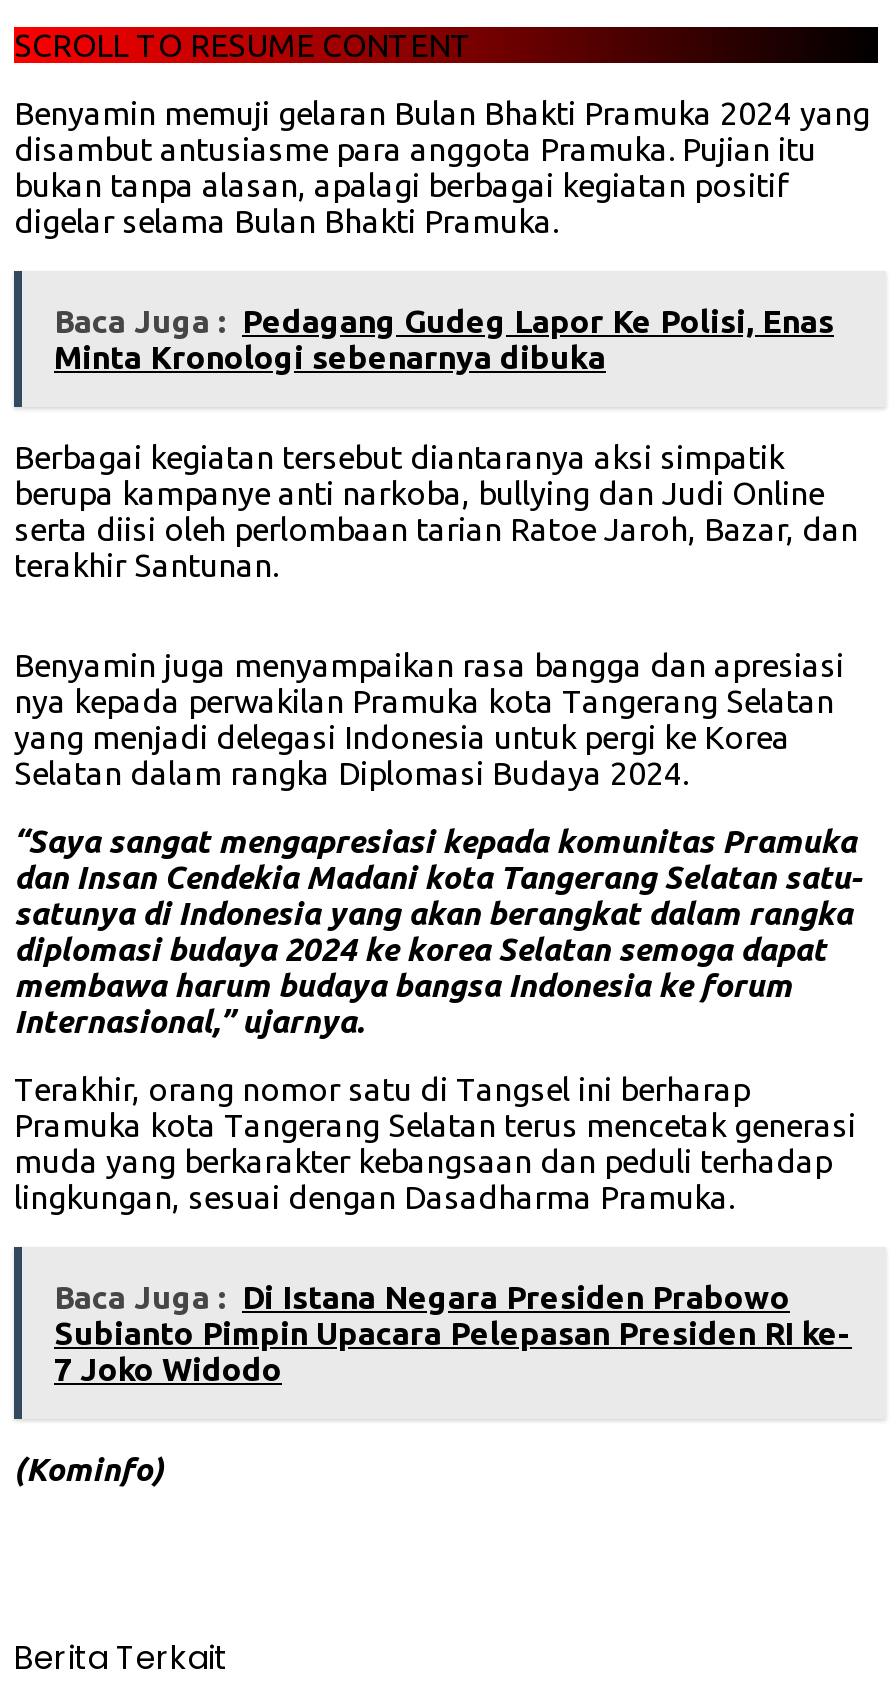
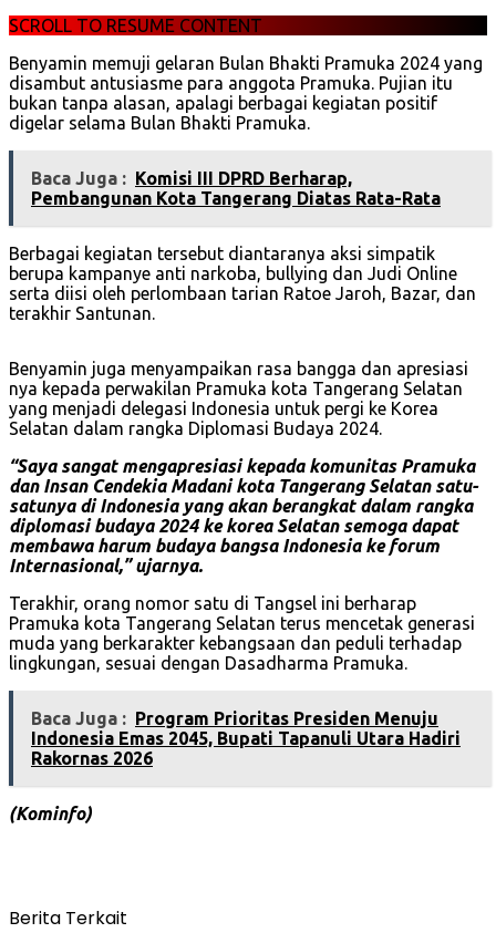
- Baca Juga : Pedagang Gudeg Lapor Ke Polisi, Enas
- Minta Kronologi sebenarnya dibuka
+ Baca Juga : Komisi III DPRD Berharap,
+ Pembangunan Kota Tangerang Diatas Rata-Rata

- Baca Juga : Di Istana Negara Presiden Prabowo
- Subianto Pimpin Upacara Pelepasan Presiden RI ke-
- 7 Joko Widodo
+ Baca Juga : Program Prioritas Presiden Menuju
+ Indonesia Emas 2045, Bupati Tapanuli Utara Hadiri
+ Rakornas 2026
